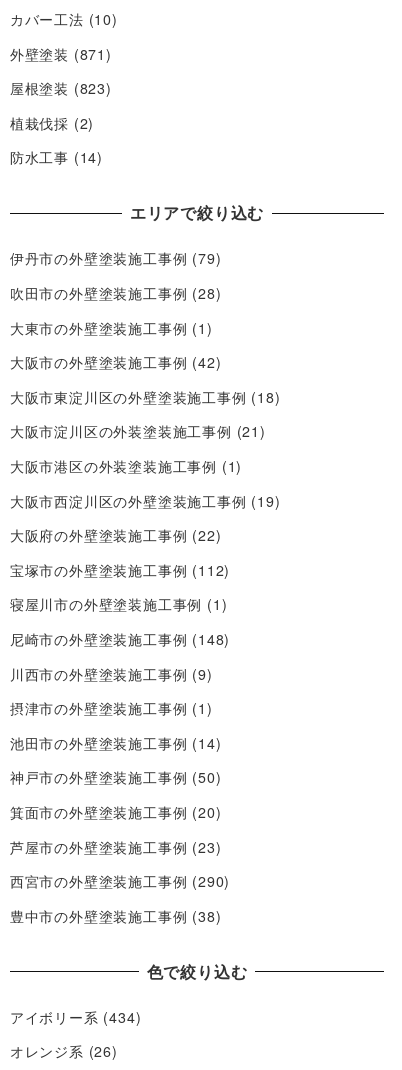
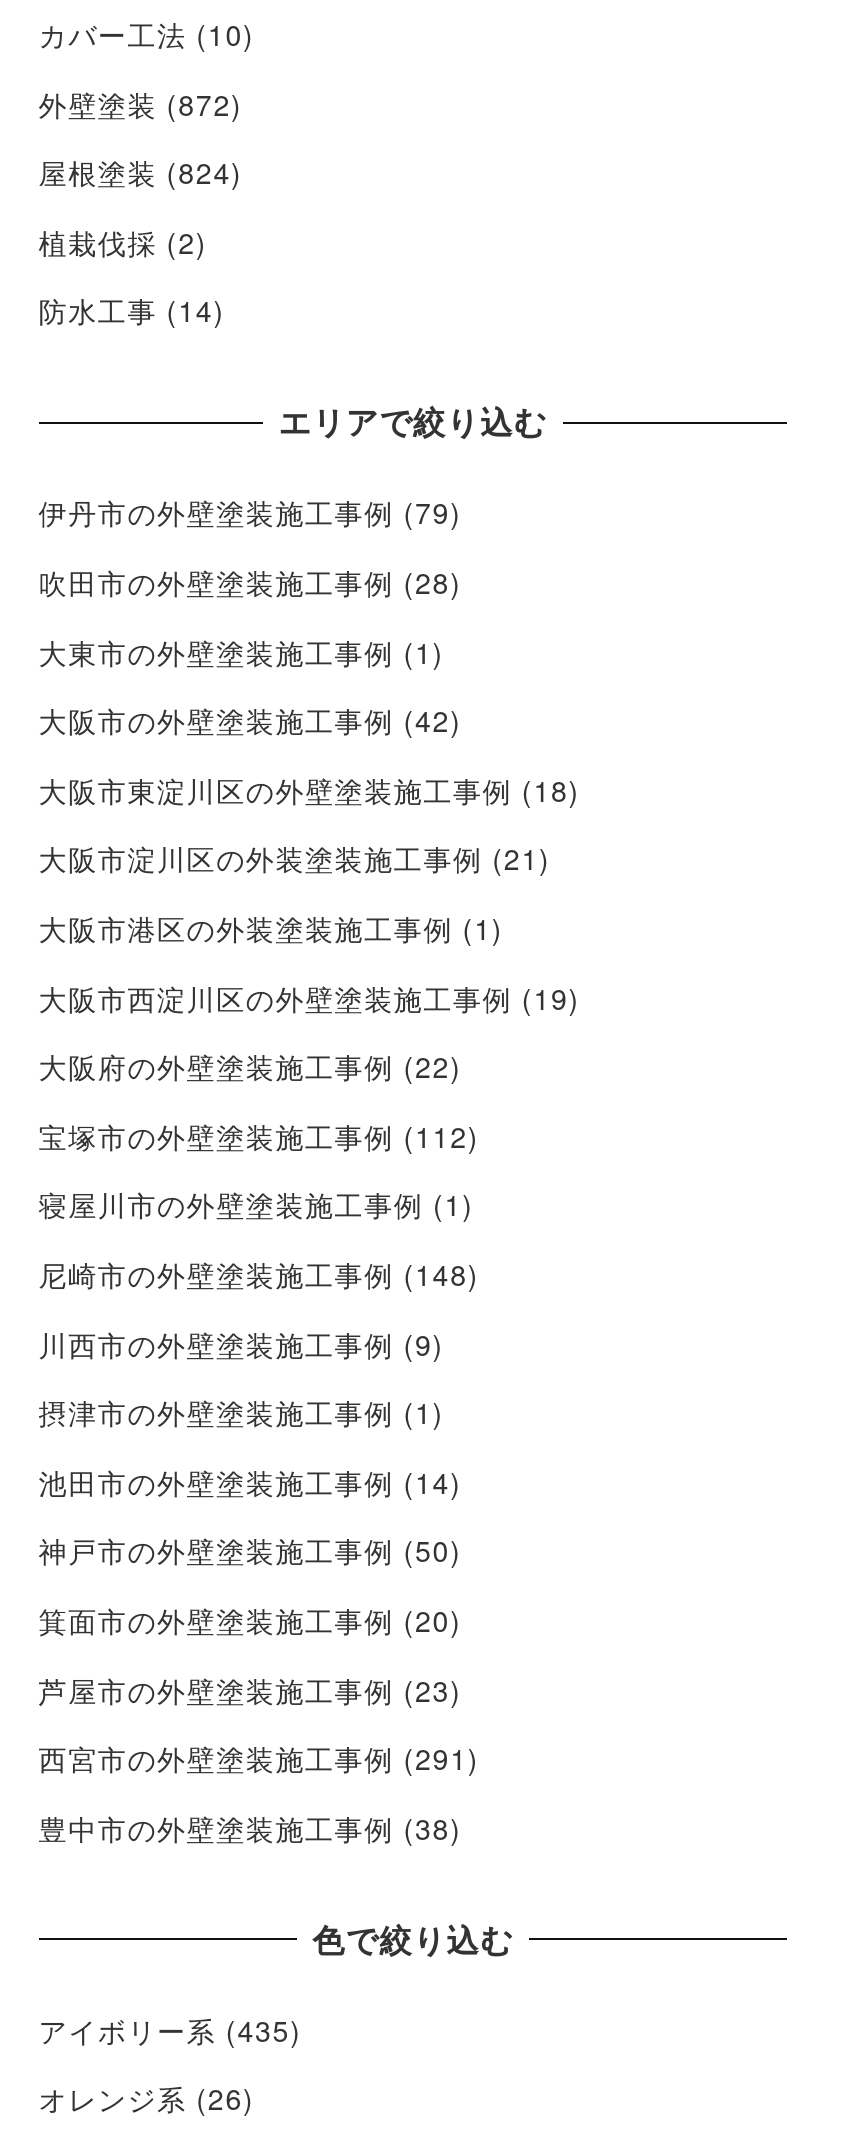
- 外壁塗装(871)
+ 外壁塗装(872)

- 屋根塗装(823)
+ 屋根塗装(824)

- 西宮市の外壁塗装施工事例(290)
+ 西宮市の外壁塗装施工事例(291)

- アイボリー系(434)
+ アイボリー系(435)
